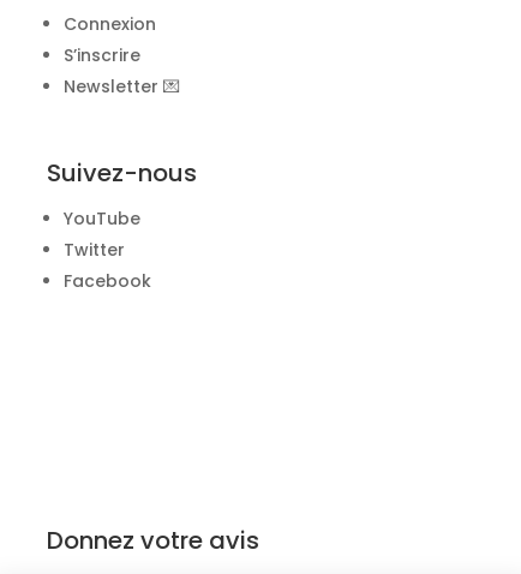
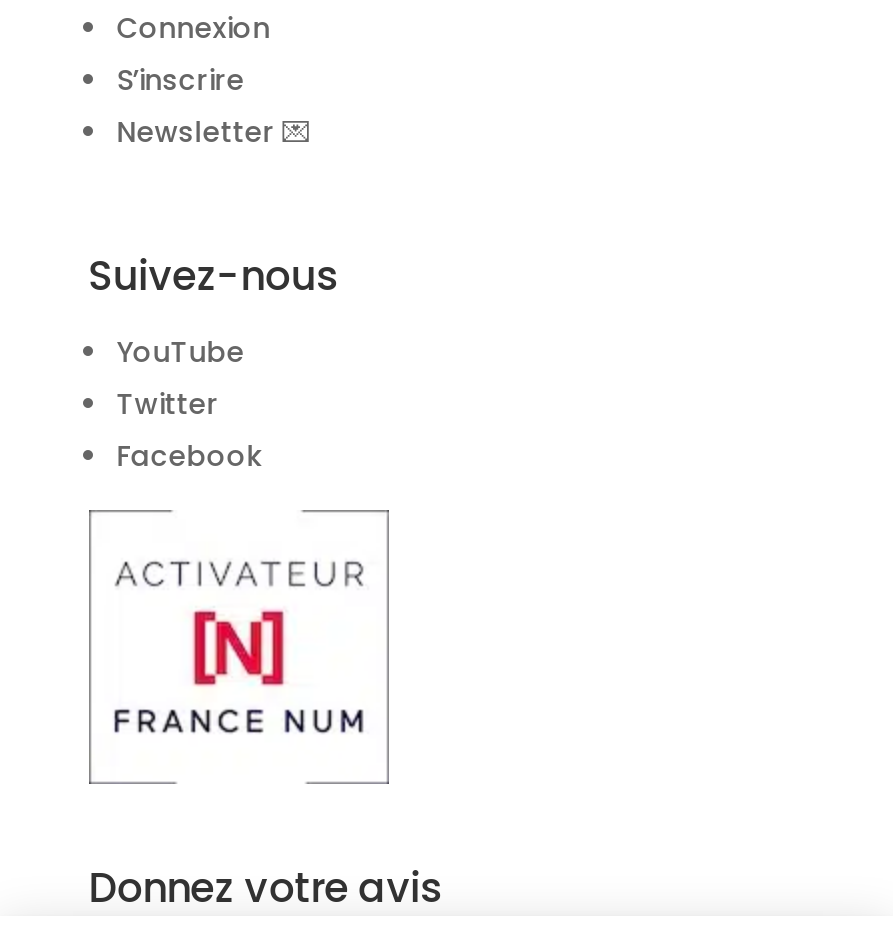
+ [image]
